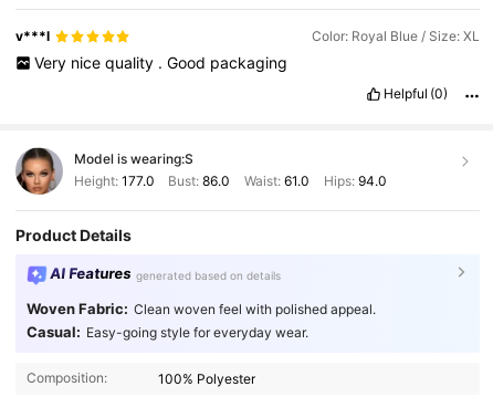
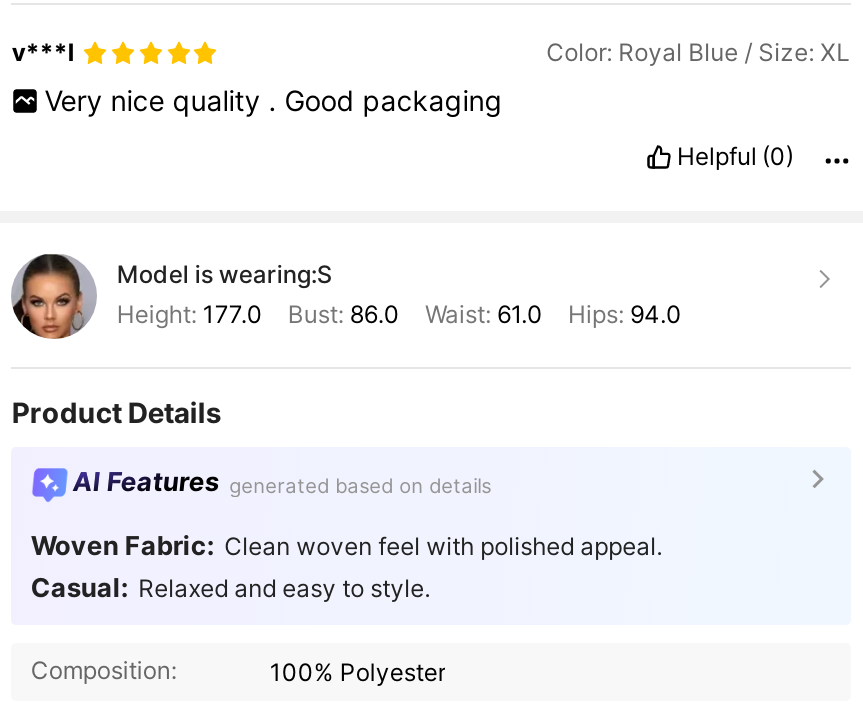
- Casual: Easy-going style for everyday wear.
+ Casual: Relaxed and easy to style.
